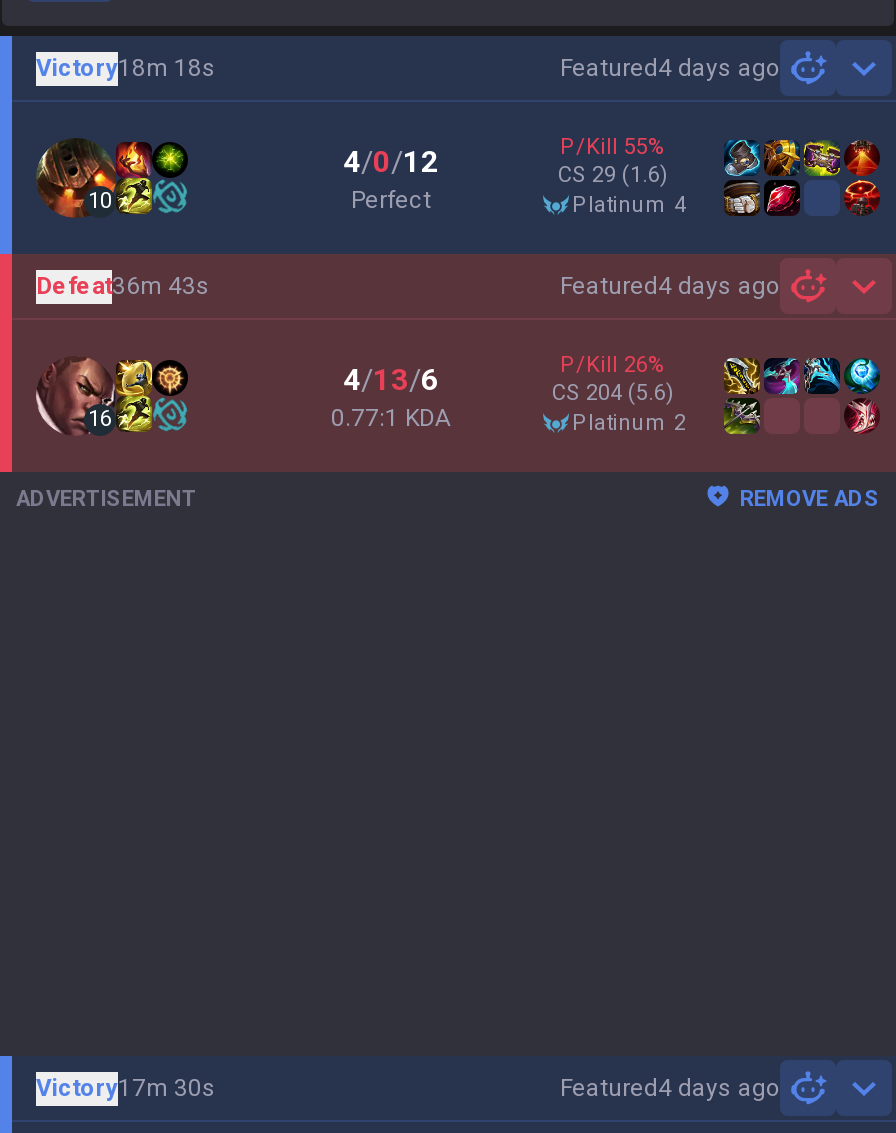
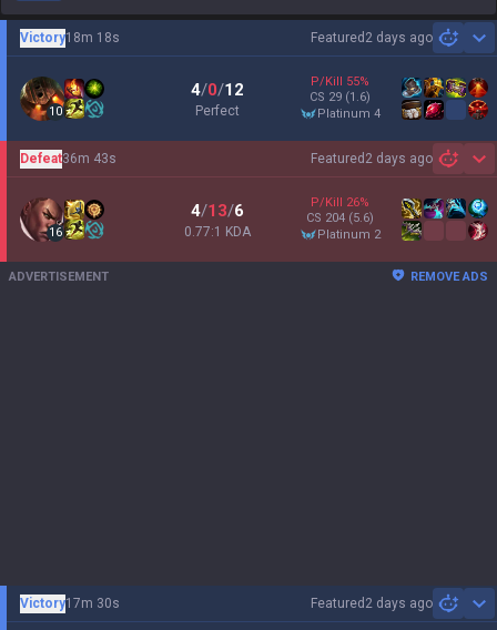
- Featured4 days ago
+ Featured2 days ago

- Featured4 days ago
+ Featured2 days ago

- Featured4 days ago
+ Featured2 days ago
